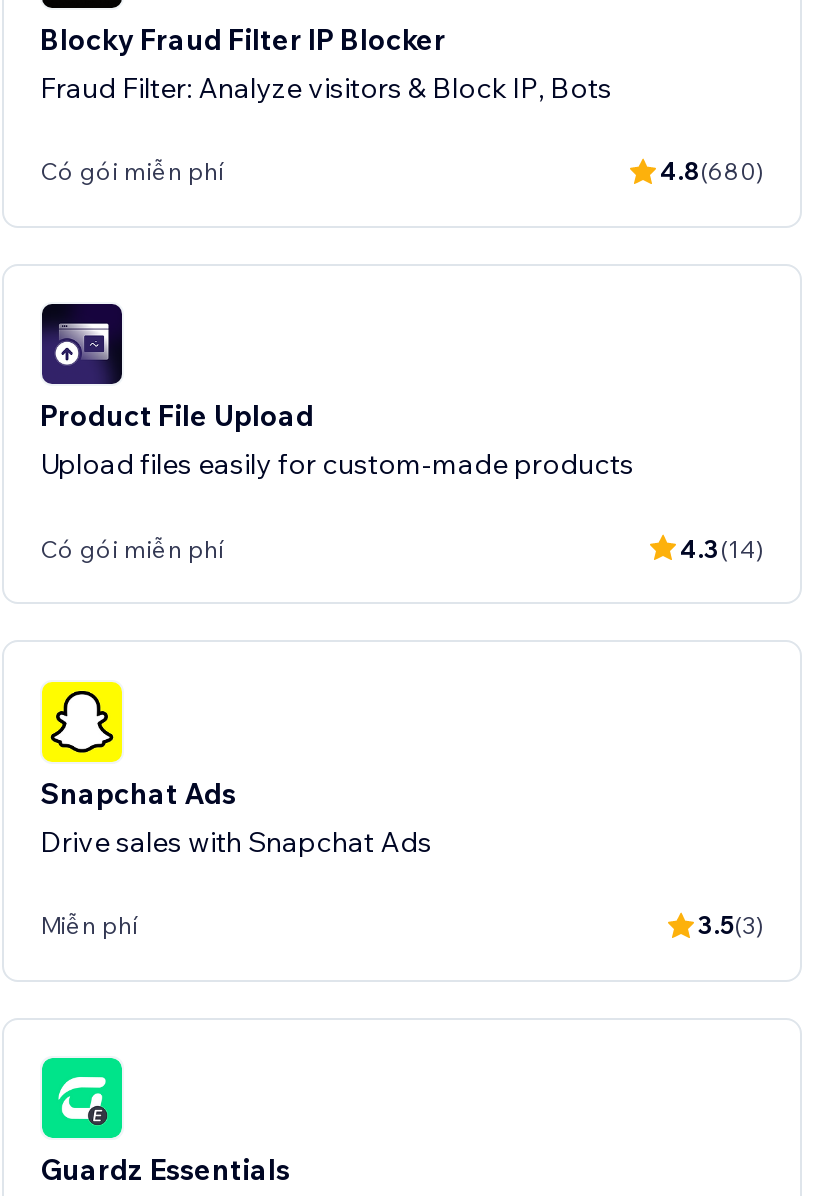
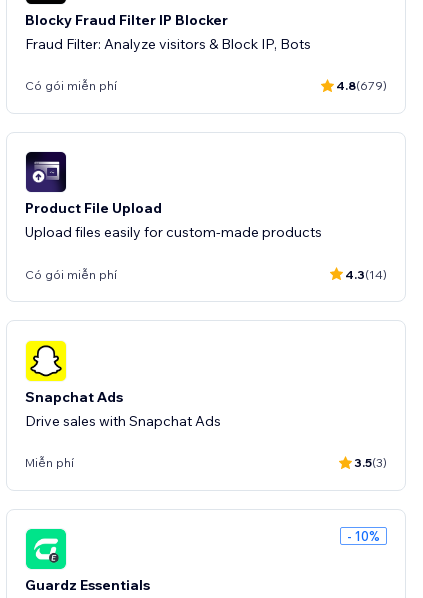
- 4.8(680)
+ 4.8(679)

+ - 10%
